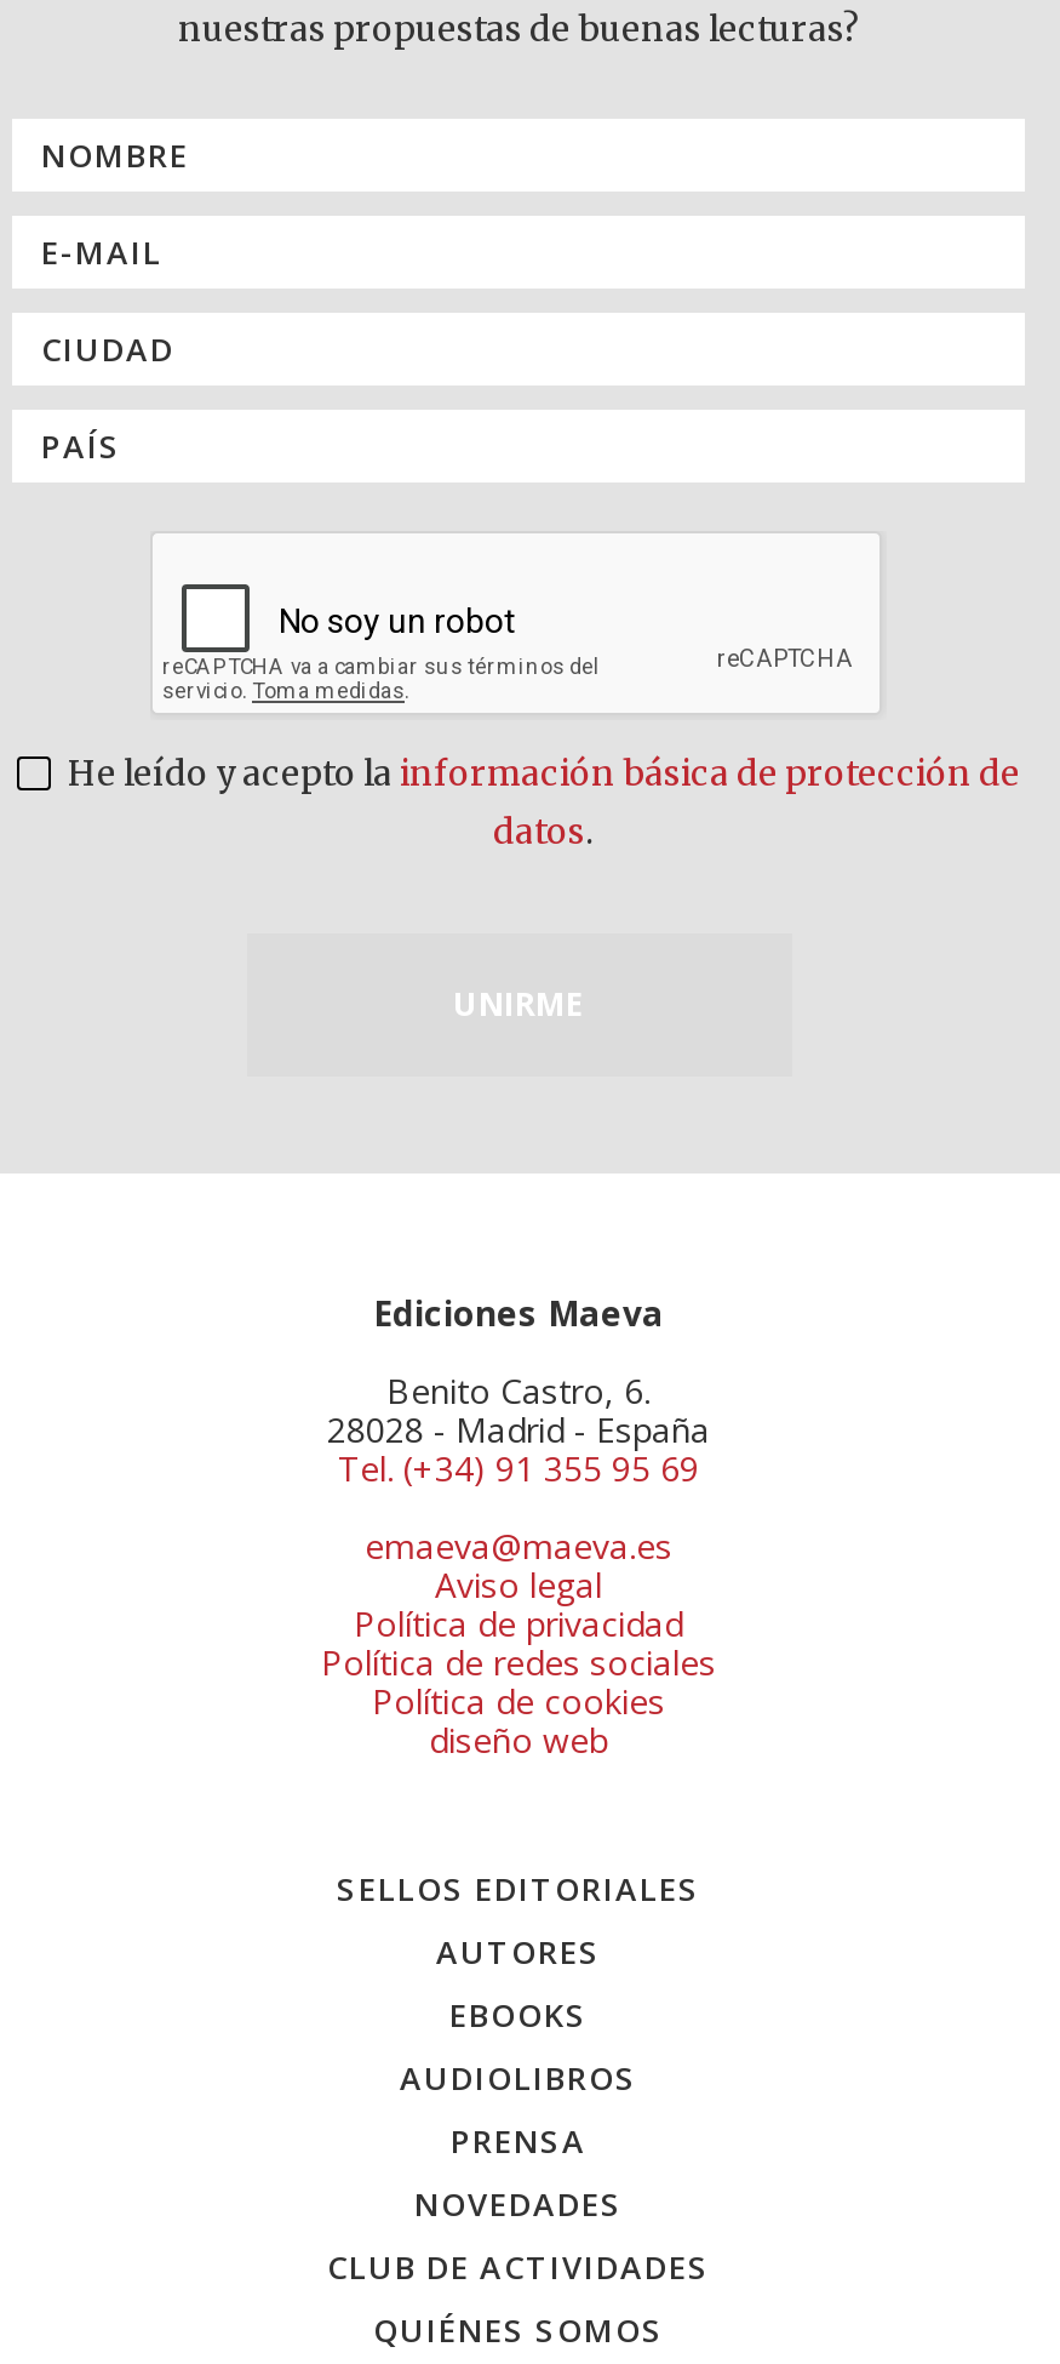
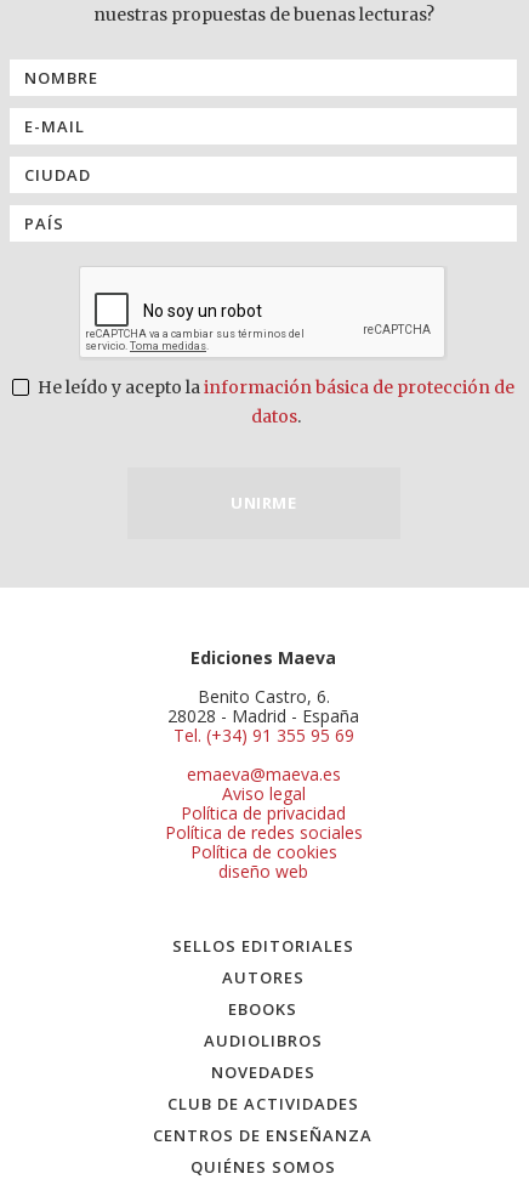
- PRENSA

moved up: NOVEDADES | CLUB DE ACTIVIDADES

+ CENTROS DE ENSEÑANZA
